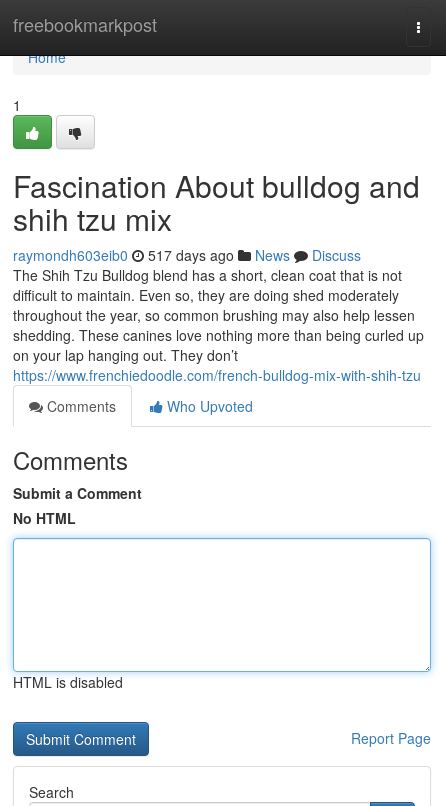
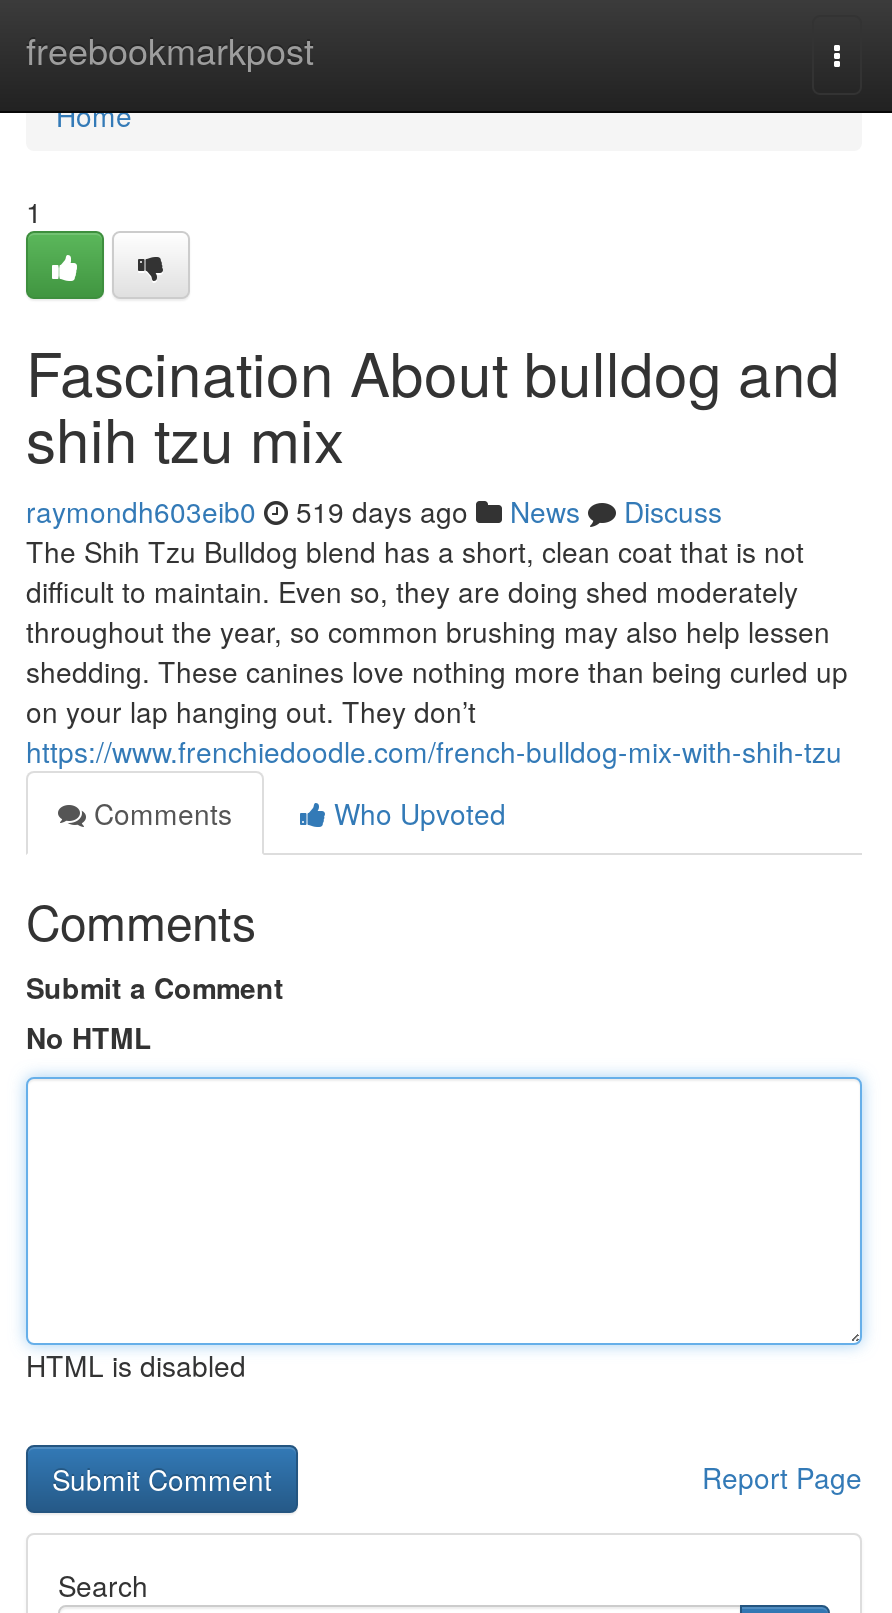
- raymondh603eib0 517 days ago News Discuss
+ raymondh603eib0 519 days ago News Discuss
